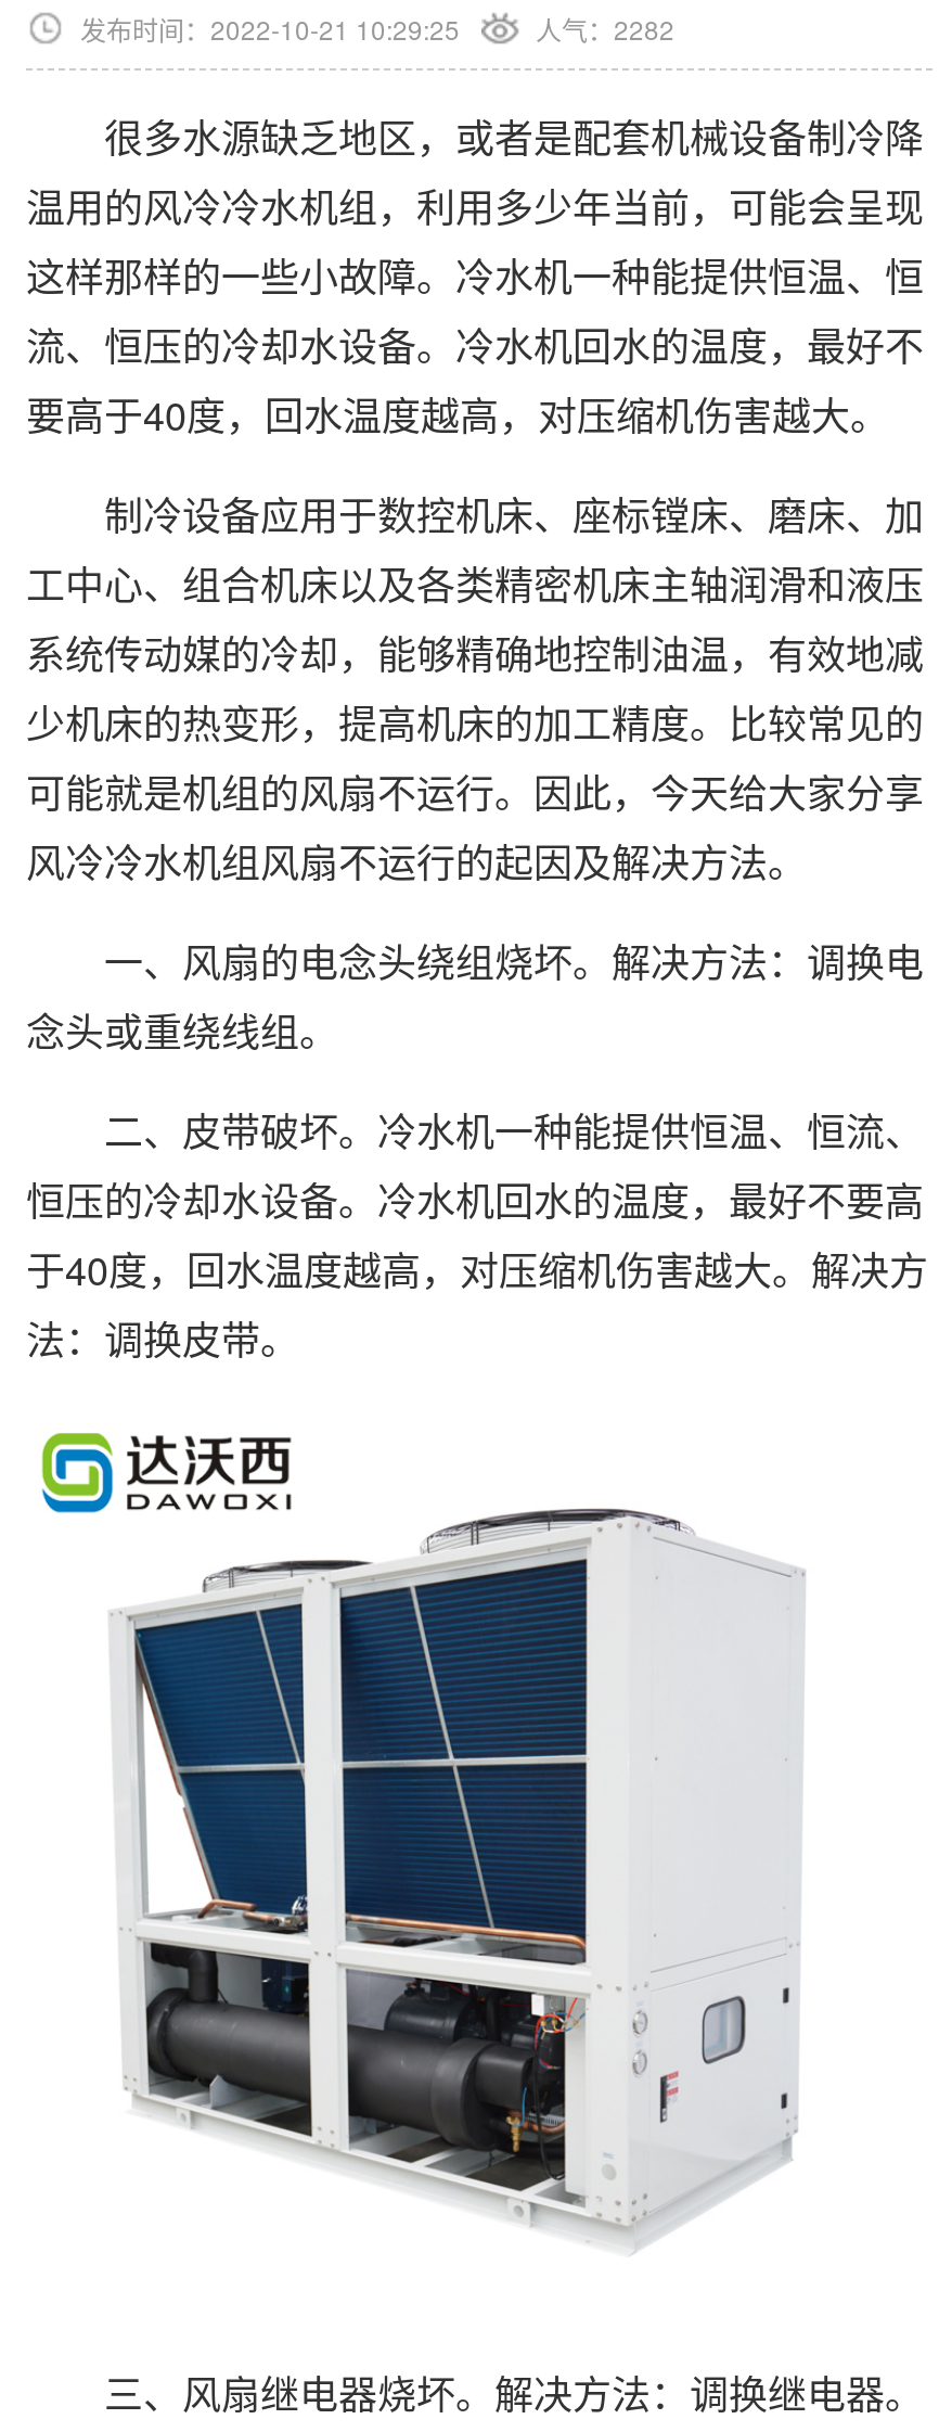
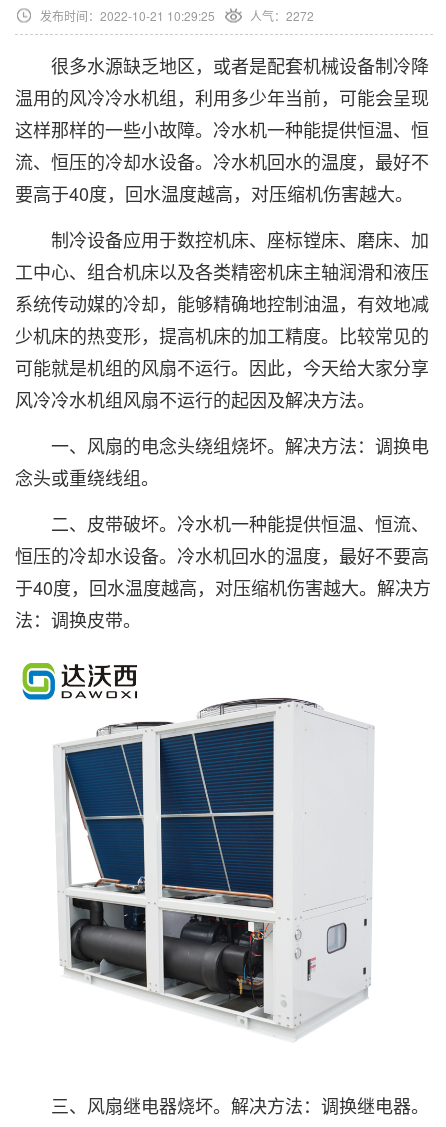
- 人气：2282
+ 人气：2272
